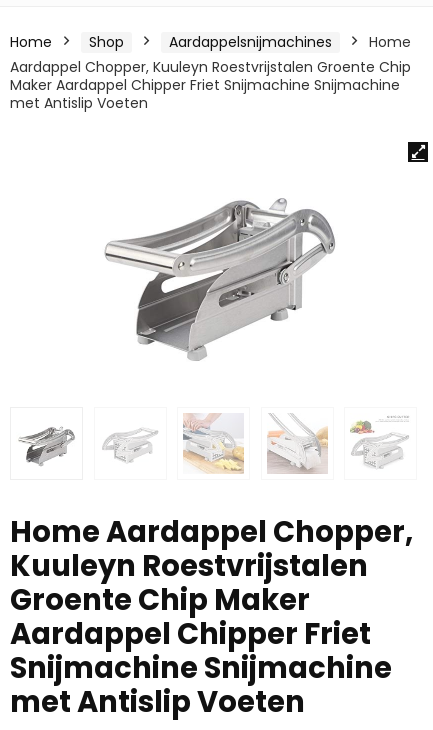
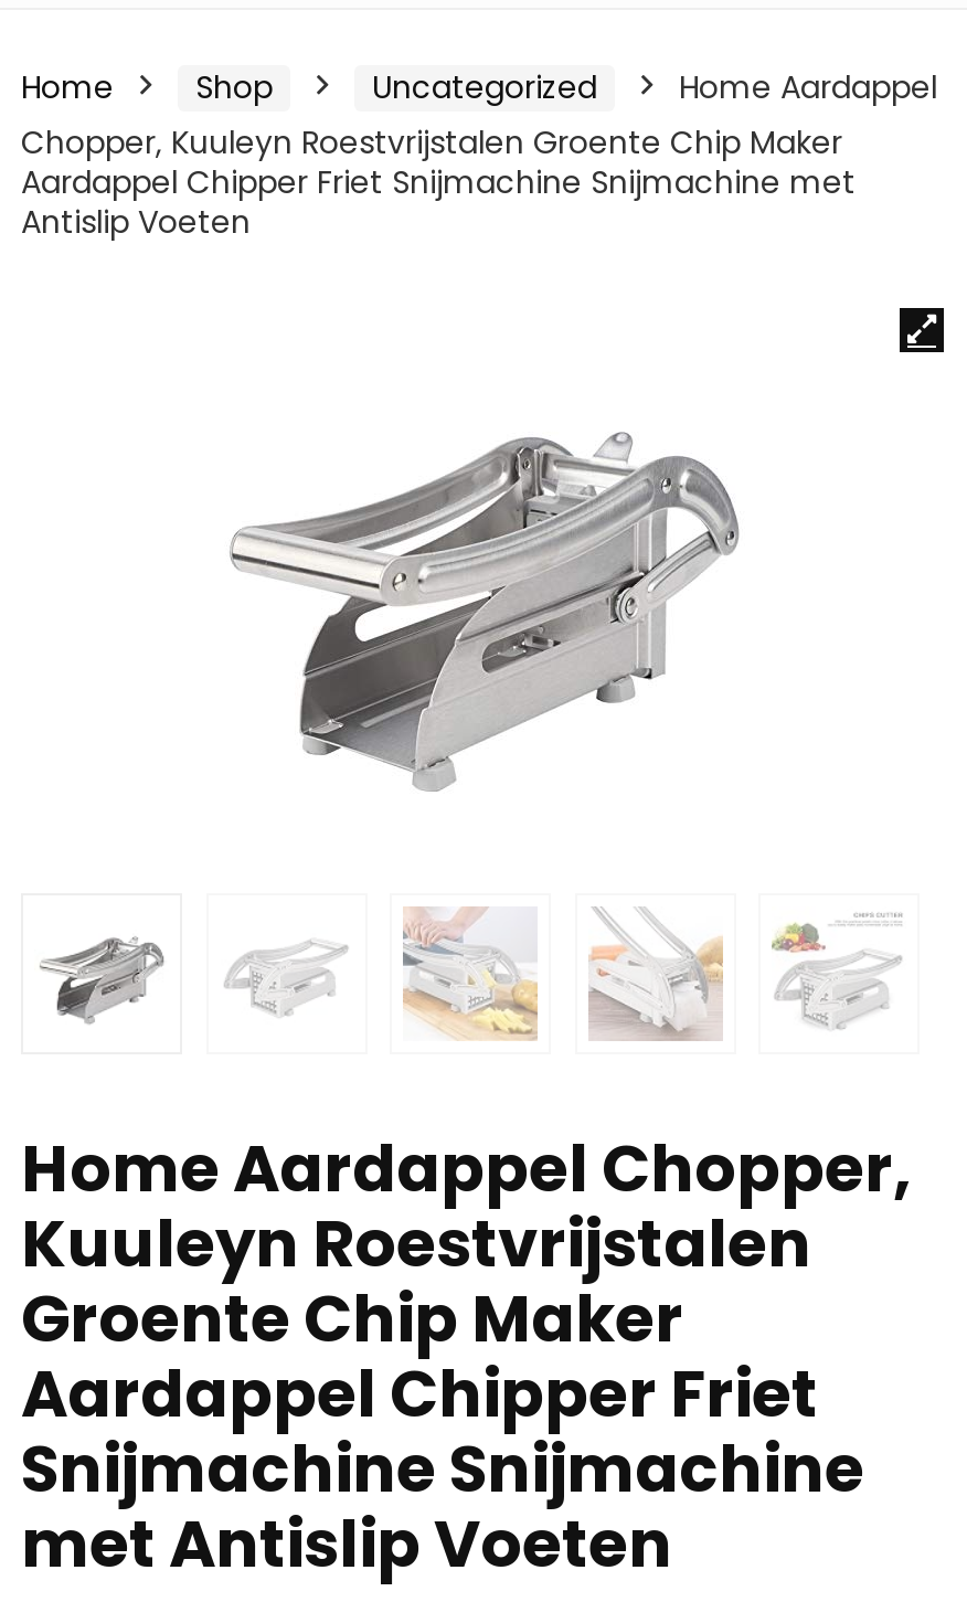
- Aardappelsnijmachines
- Home
- Aardappel Chopper, Kuuleyn Roestvrijstalen Groente Chip
- Maker Aardappel Chipper Friet Snijmachine Snijmachine
- met Antislip Voeten
+ Uncategorized
+ Home Aardappel
+ Chopper, Kuuleyn Roestvrijstalen Groente Chip Maker
+ Aardappel Chipper Friet Snijmachine Snijmachine met
+ Antislip Voeten
